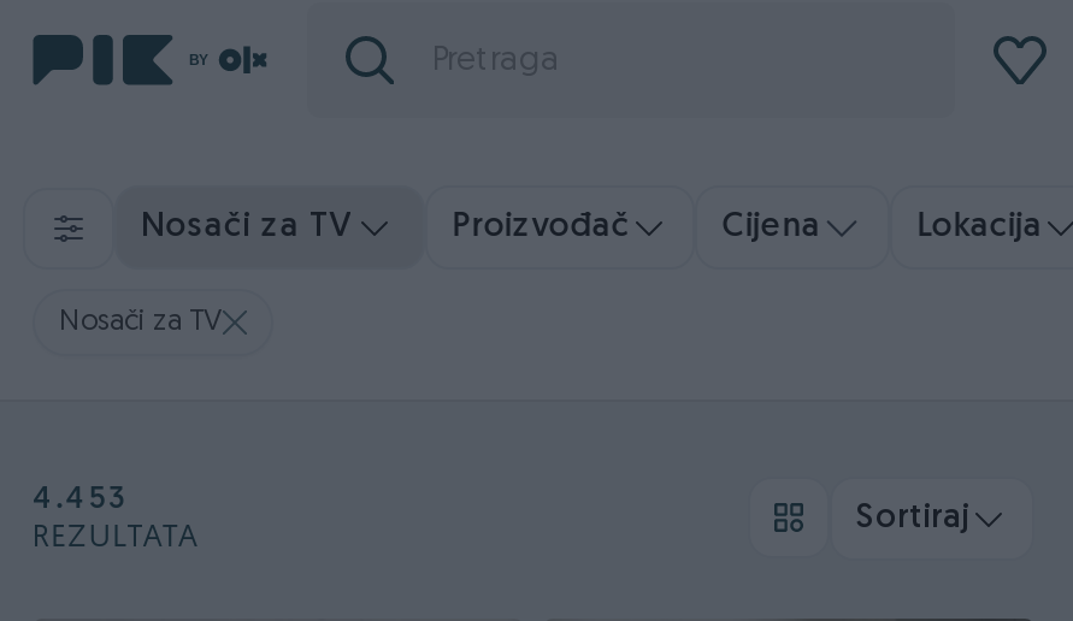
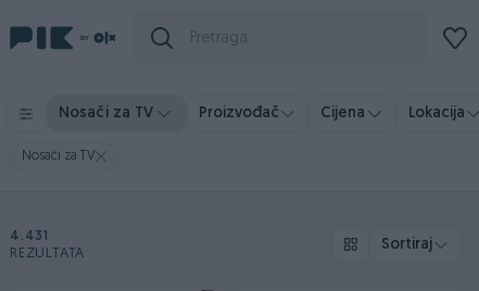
- 4.453
+ 4.431
